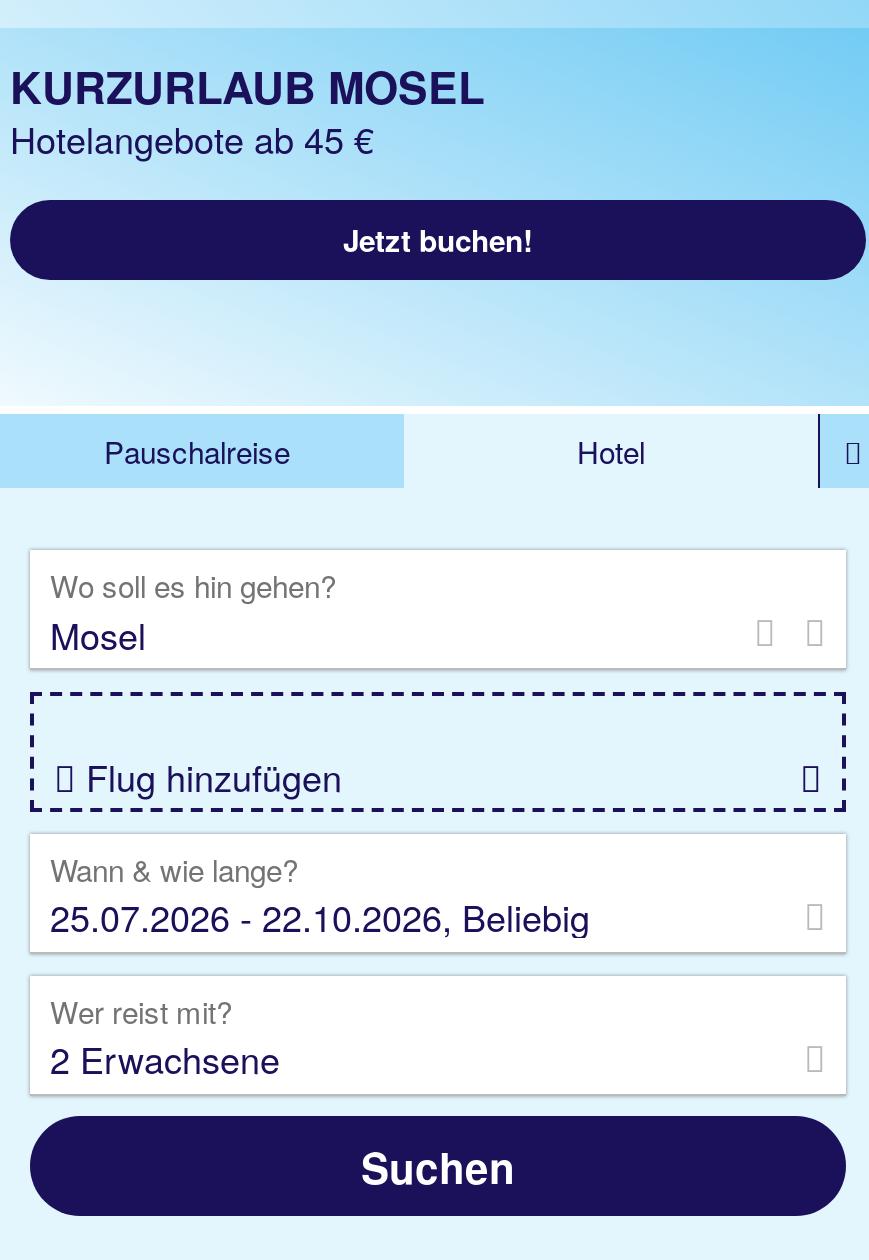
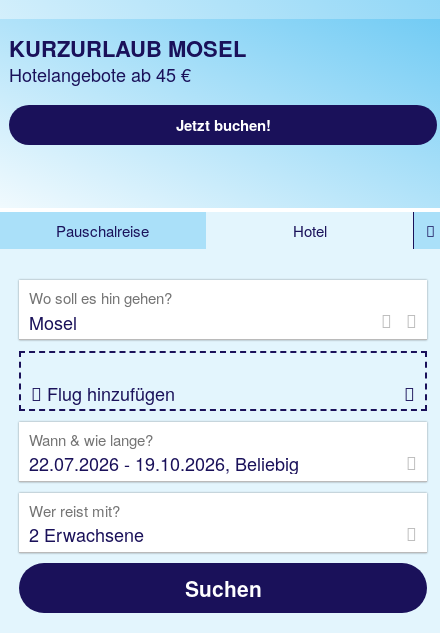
- 25.07.2026 - 22.10.2026, Beliebig
+ 22.07.2026 - 19.10.2026, Beliebig
